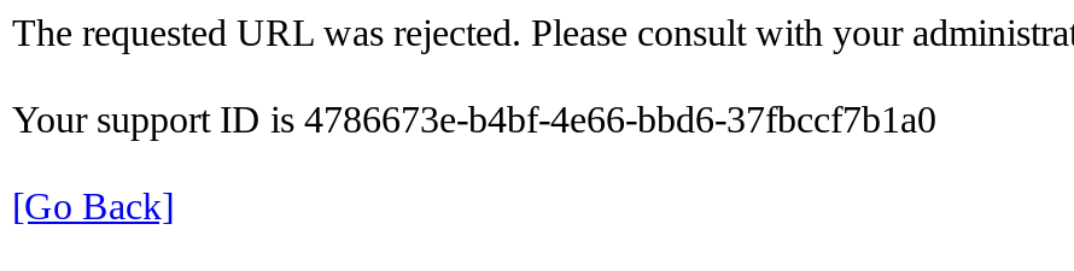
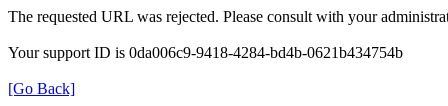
- Your support ID is 4786673e-b4bf-4e66-bbd6-37fbccf7b1a0
+ Your support ID is 0da006c9-9418-4284-bd4b-0621b434754b
